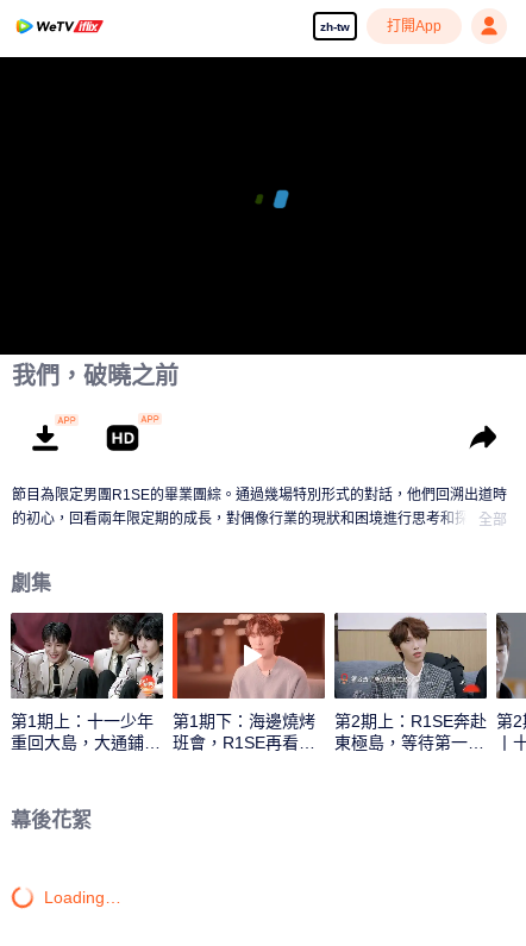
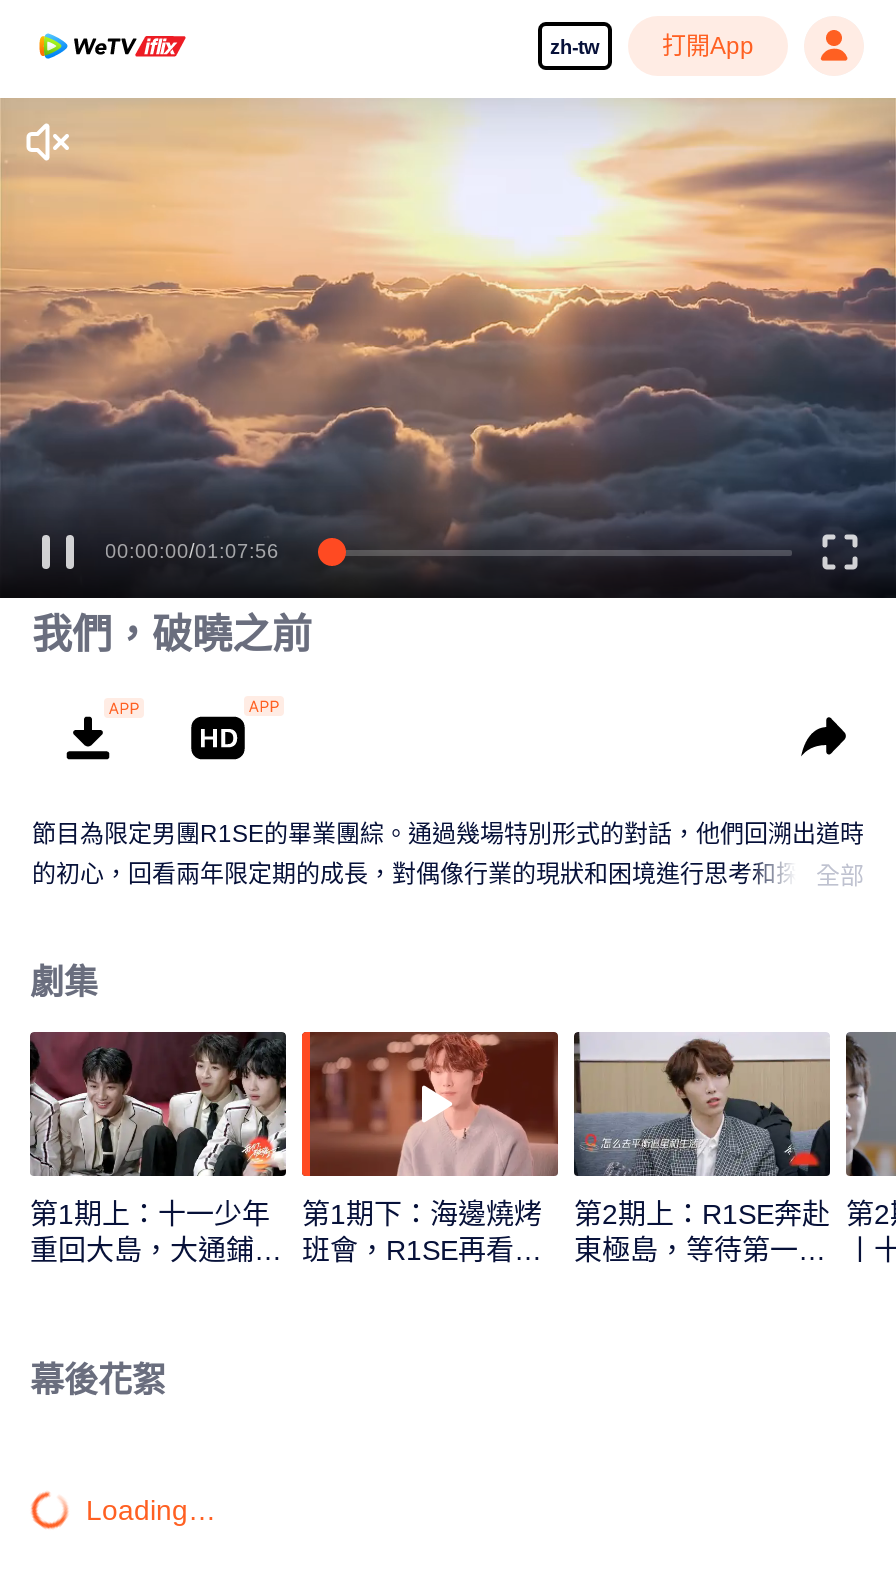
+ [image]
